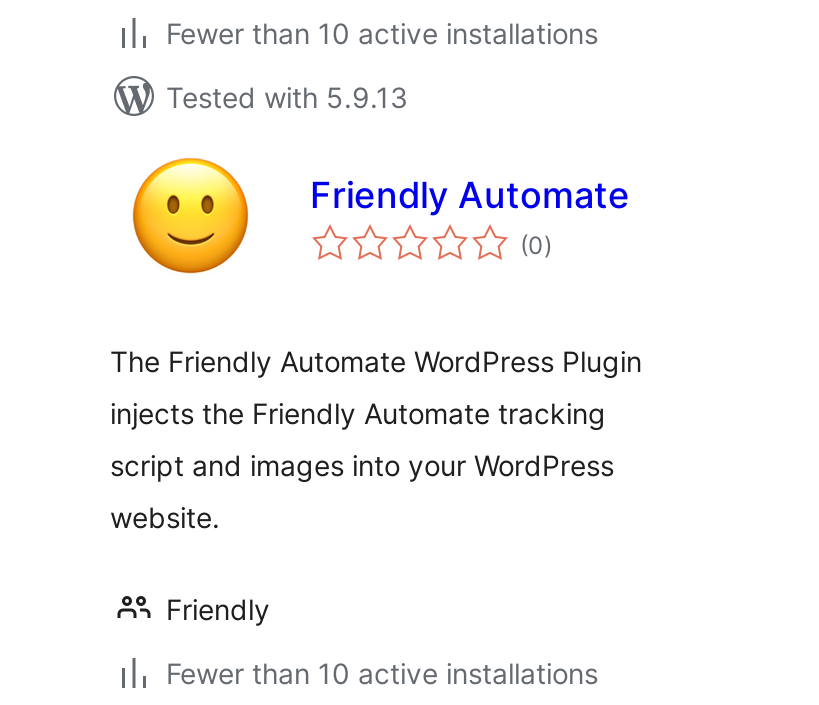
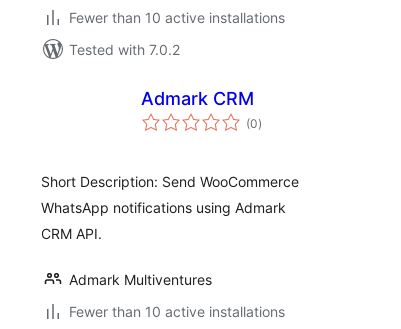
- Tested with 5.9.13
+ Tested with 7.0.2

- [image]

- Friendly Automate
+ Admark CRM

- The Friendly Automate WordPress Plugin
- injects the Friendly Automate tracking
- script and images into your WordPress
- website.
- Friendly
+ Short Description: Send WooCommerce
+ WhatsApp notifications using Admark
+ CRM API.
+ Admark Multiventures
